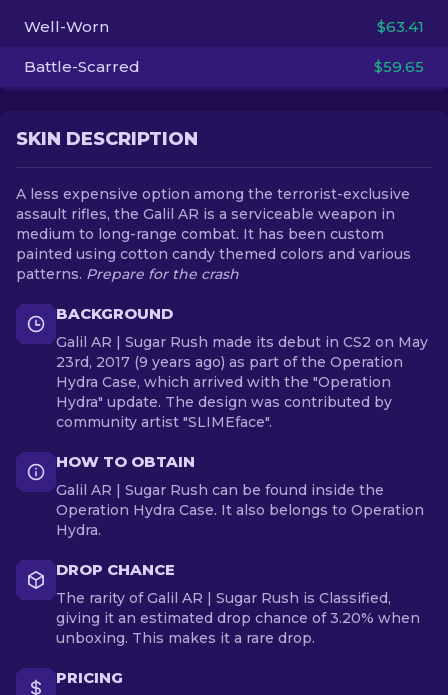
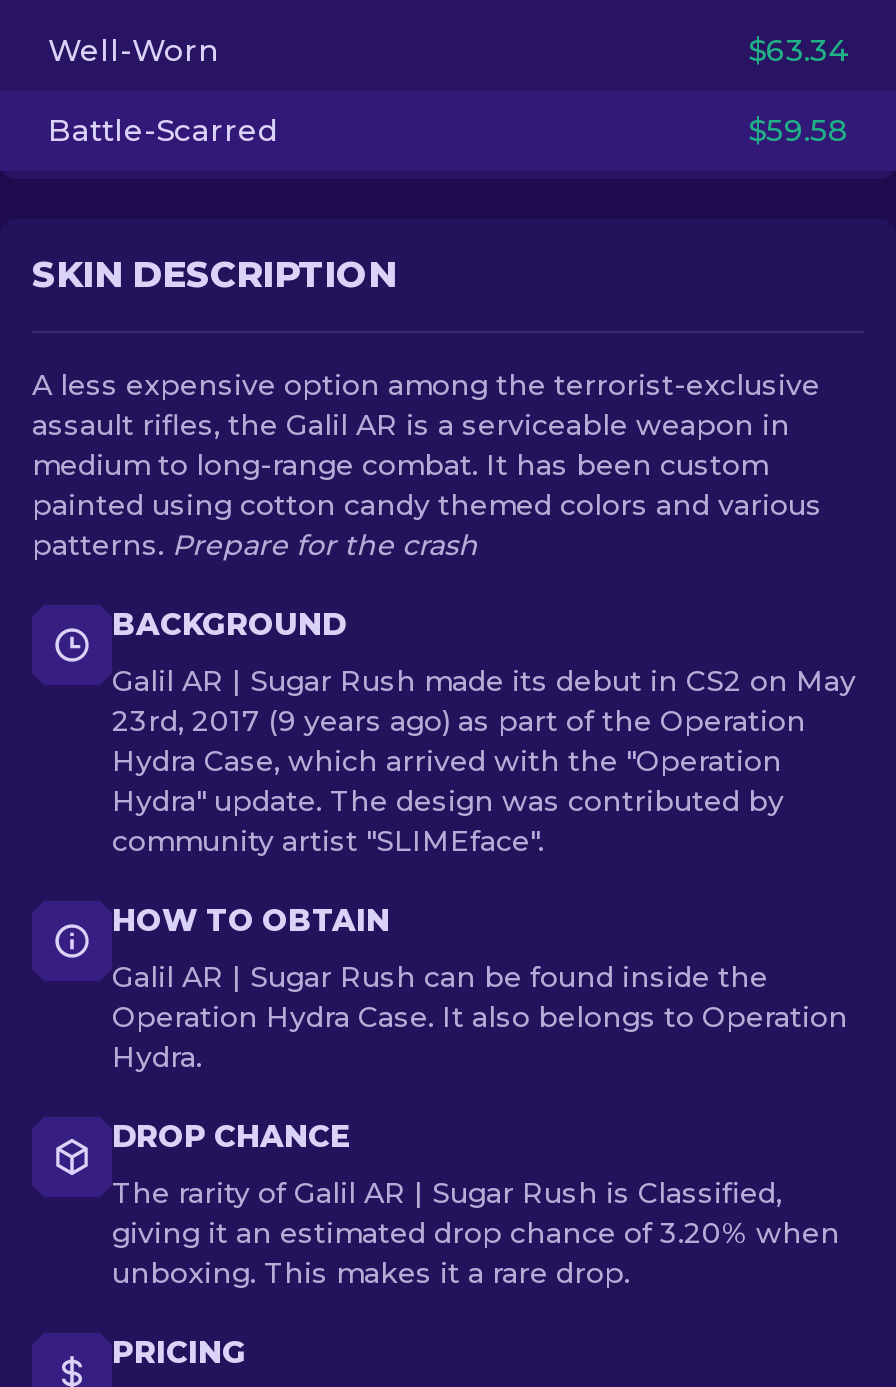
- $63.41
+ $63.34

- $59.65
+ $59.58
